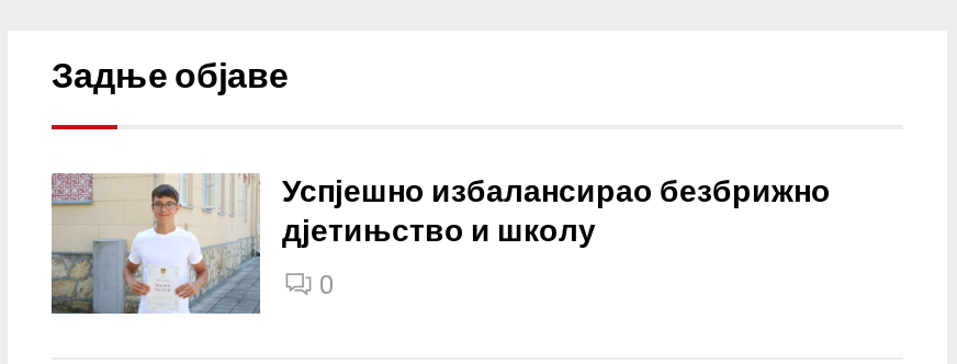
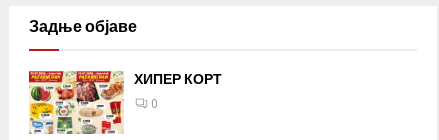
- [image]
- Успјешно избалансирао безбрижно
- дјетињство и школу
+ [image]
+ ХИПЕР КОРТ
